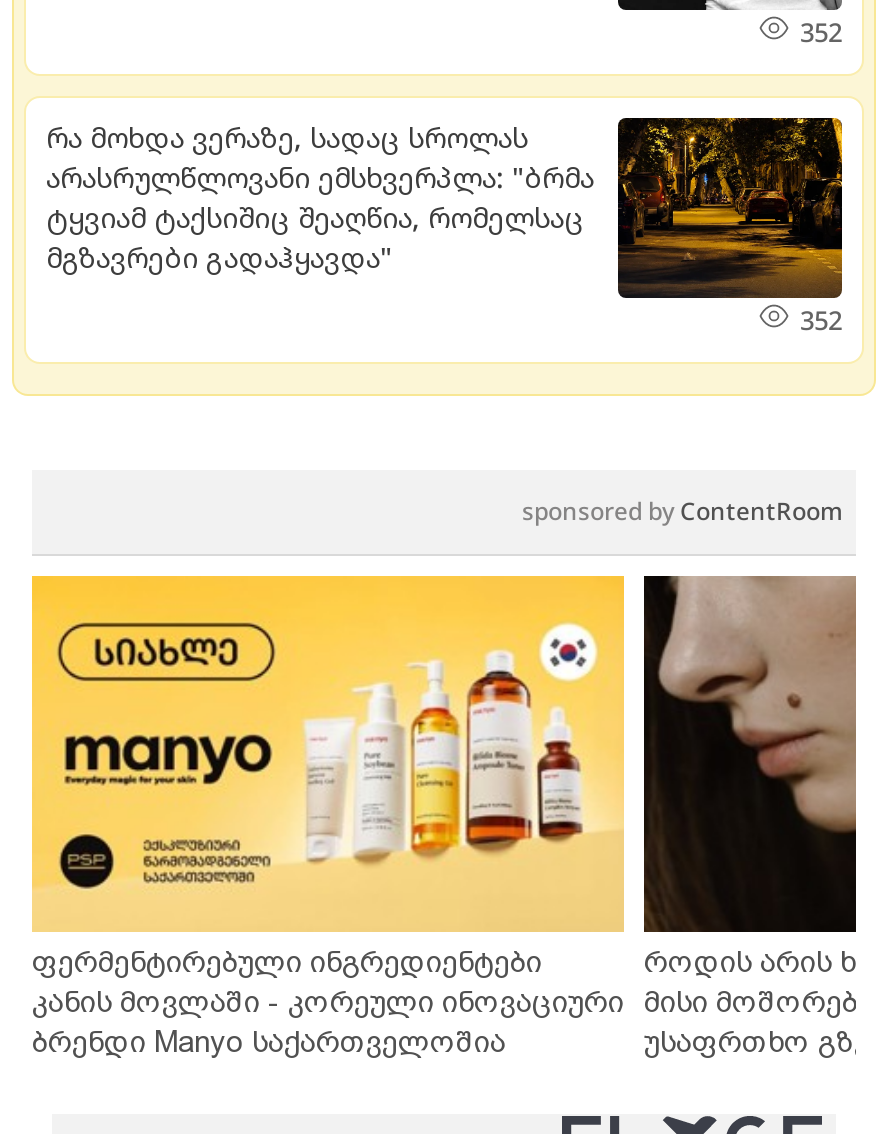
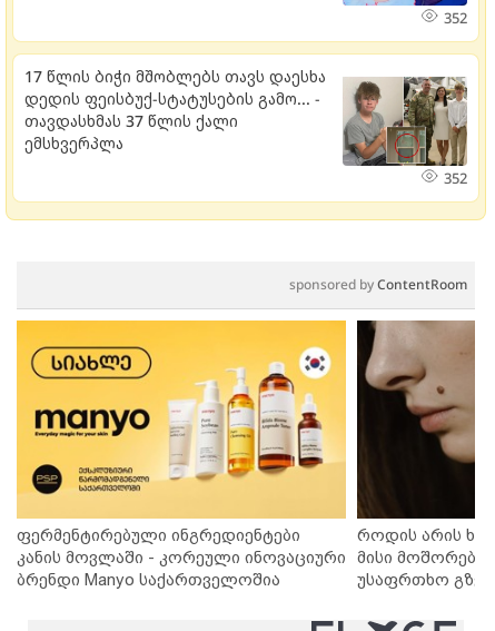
- [image]
- რა მოხდა ვერაზე, სადაც სროლას
- არასრულწლოვანი ემსხვერპლა: "ბრმა
- ტყვიამ ტაქსიშიც შეაღწია, რომელსაც
- მგზავრები გადაჰყავდა"
+ [image]
+ 17 წლის ბიჭი მშობლებს თავს დაესხა
+ დედის ფეისბუქ-სტატუსების გამო... -
+ თავდასხმას 37 წლის ქალი
+ ემსხვერპლა
